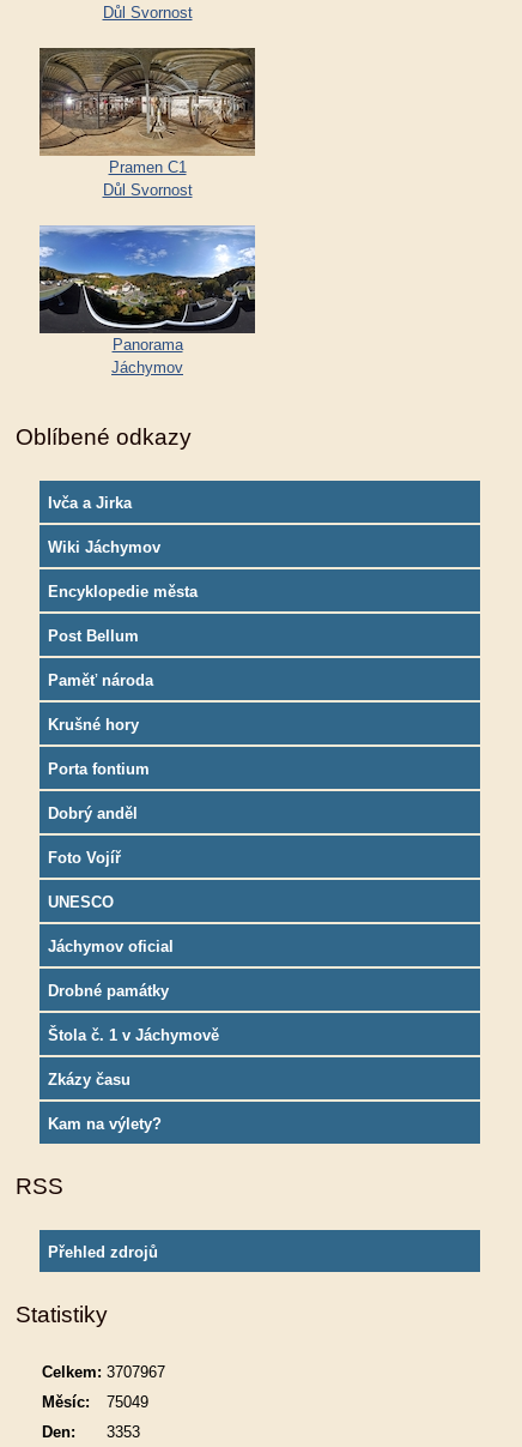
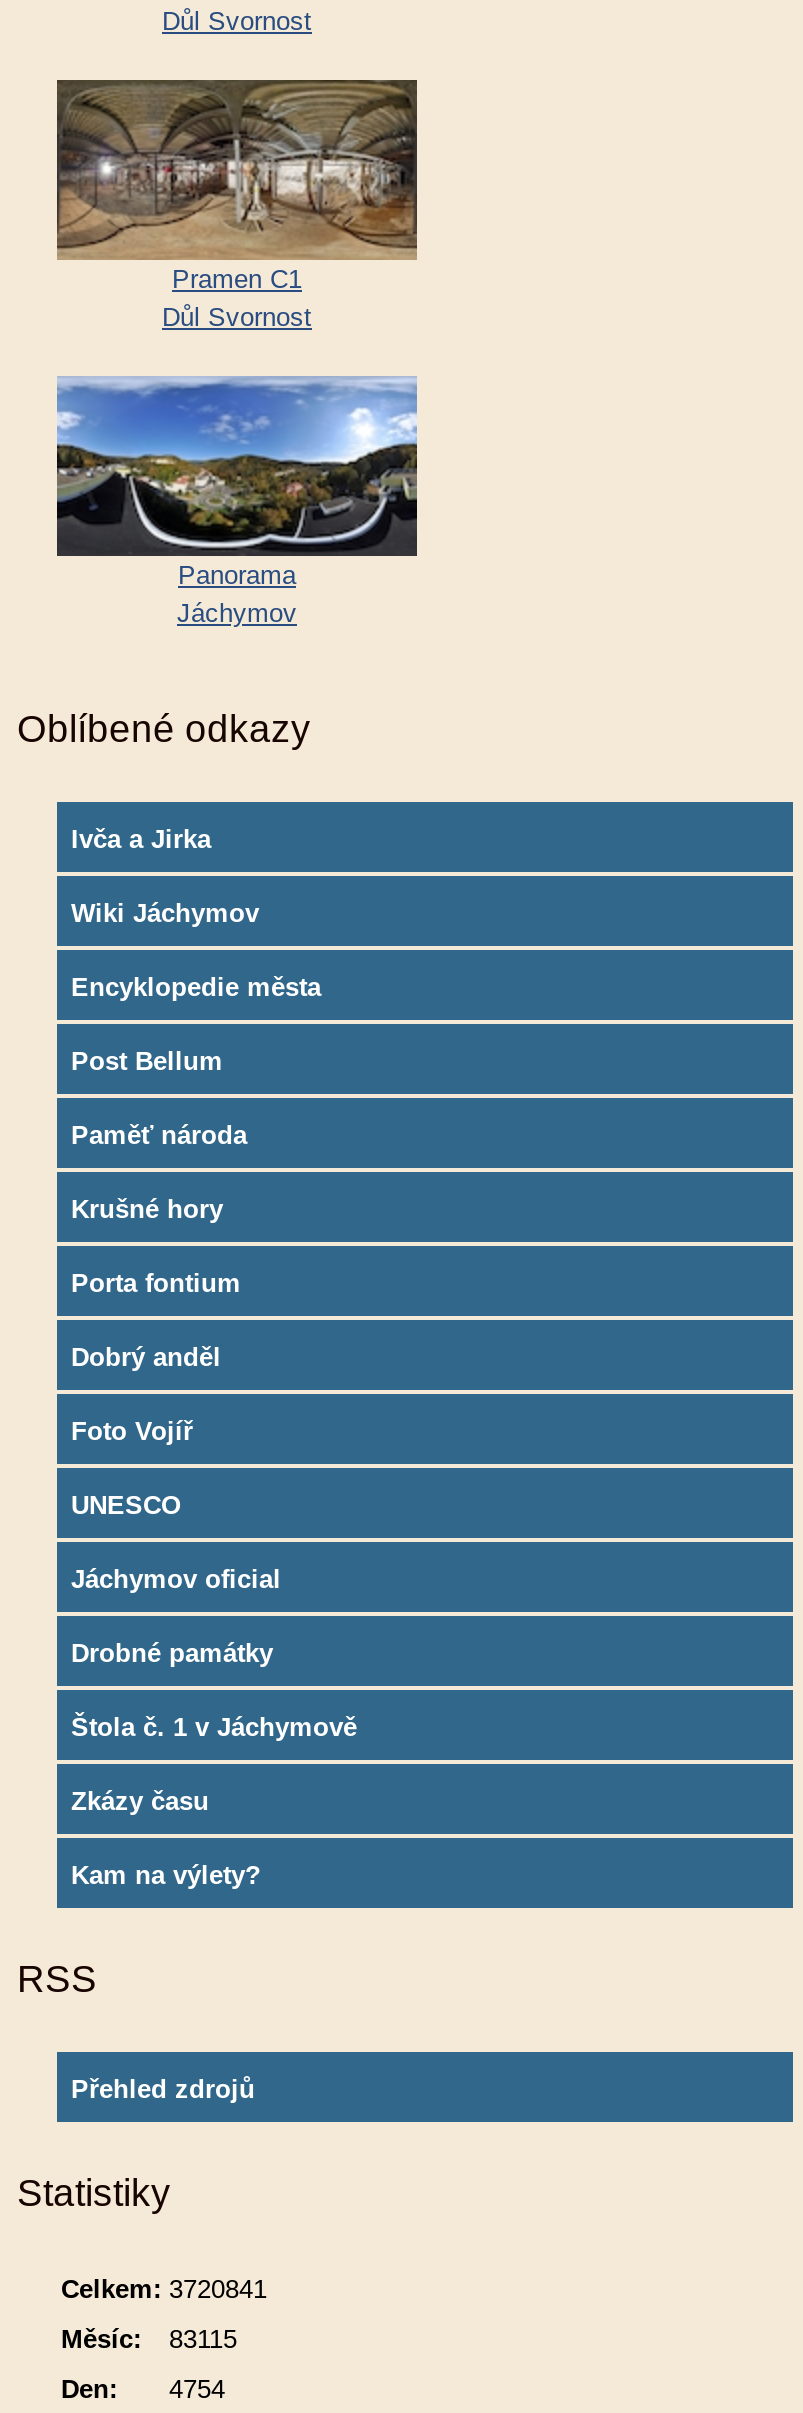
- Celkem: 3707967
+ Celkem: 3720841

- Měsíc: 75049
+ Měsíc: 83115

- Den: 3353
+ Den: 4754
